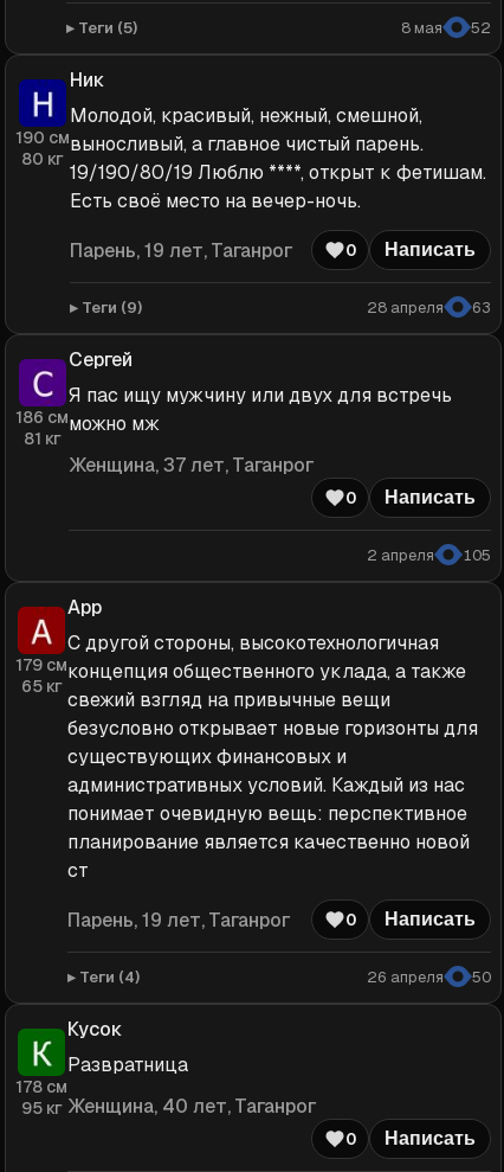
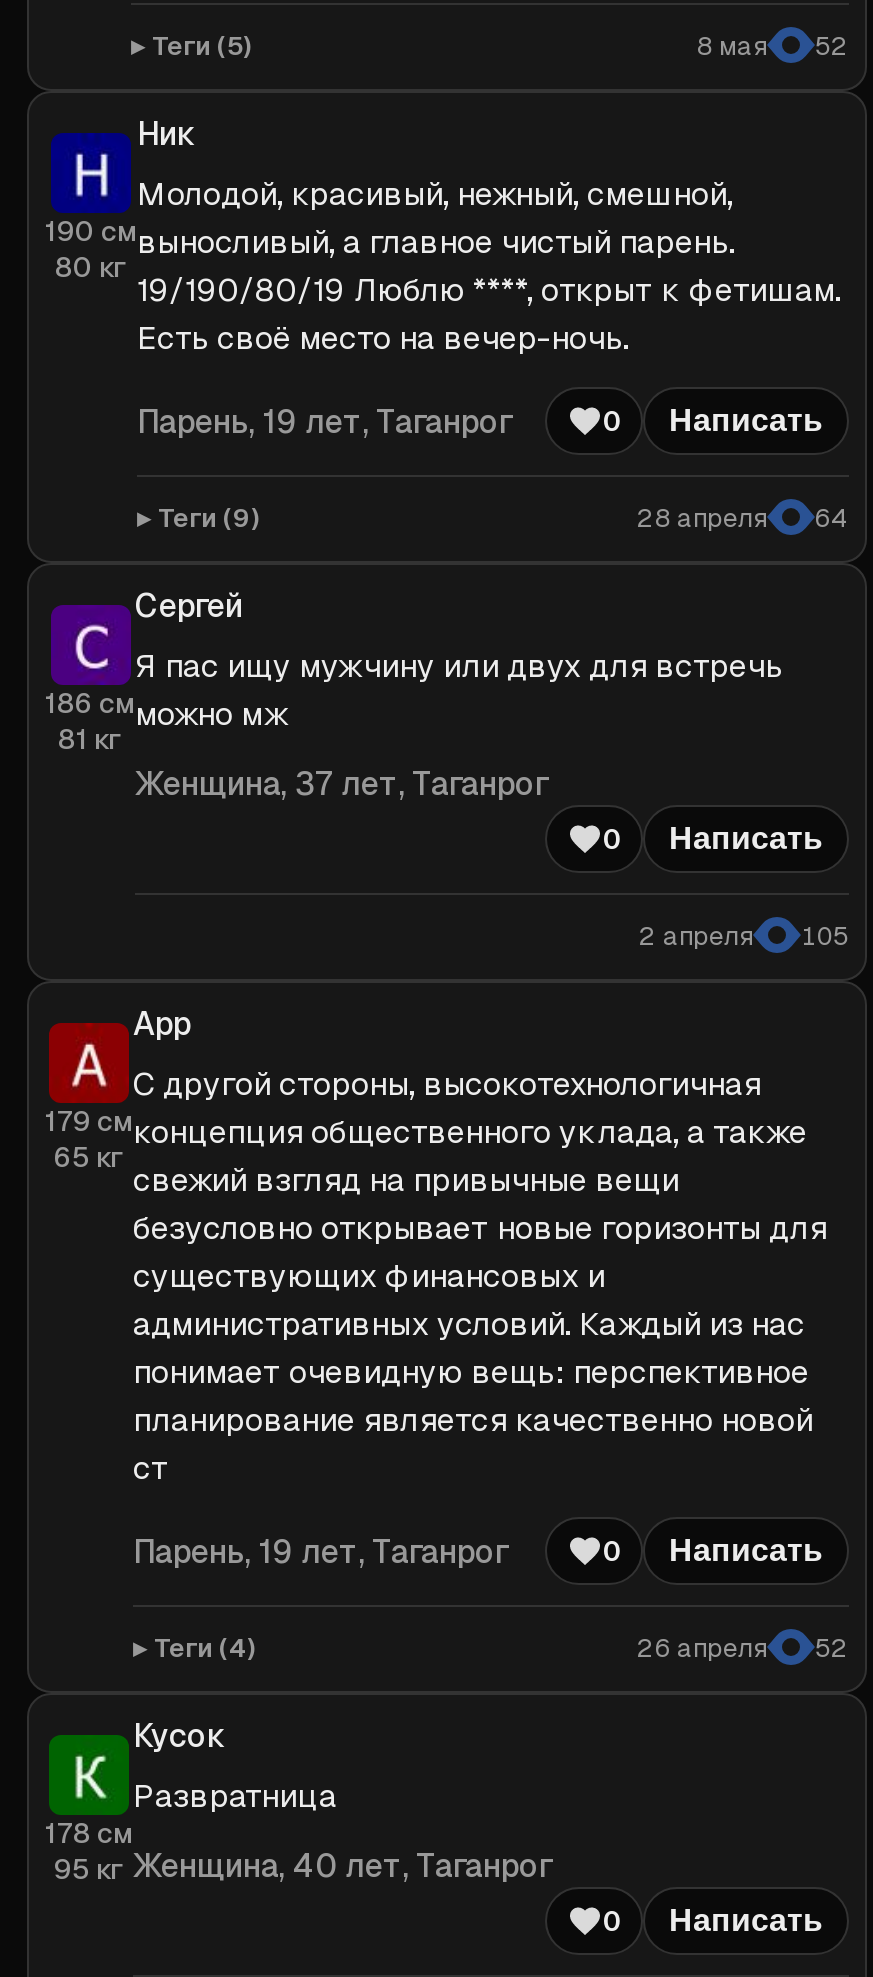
- 28 апреля 63
+ 28 апреля 64

- 26 апреля 50
+ 26 апреля 52
